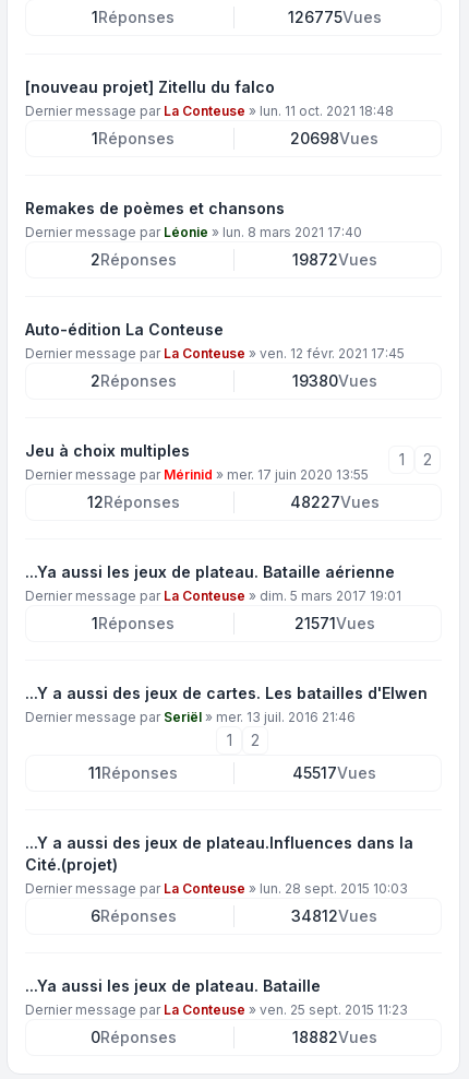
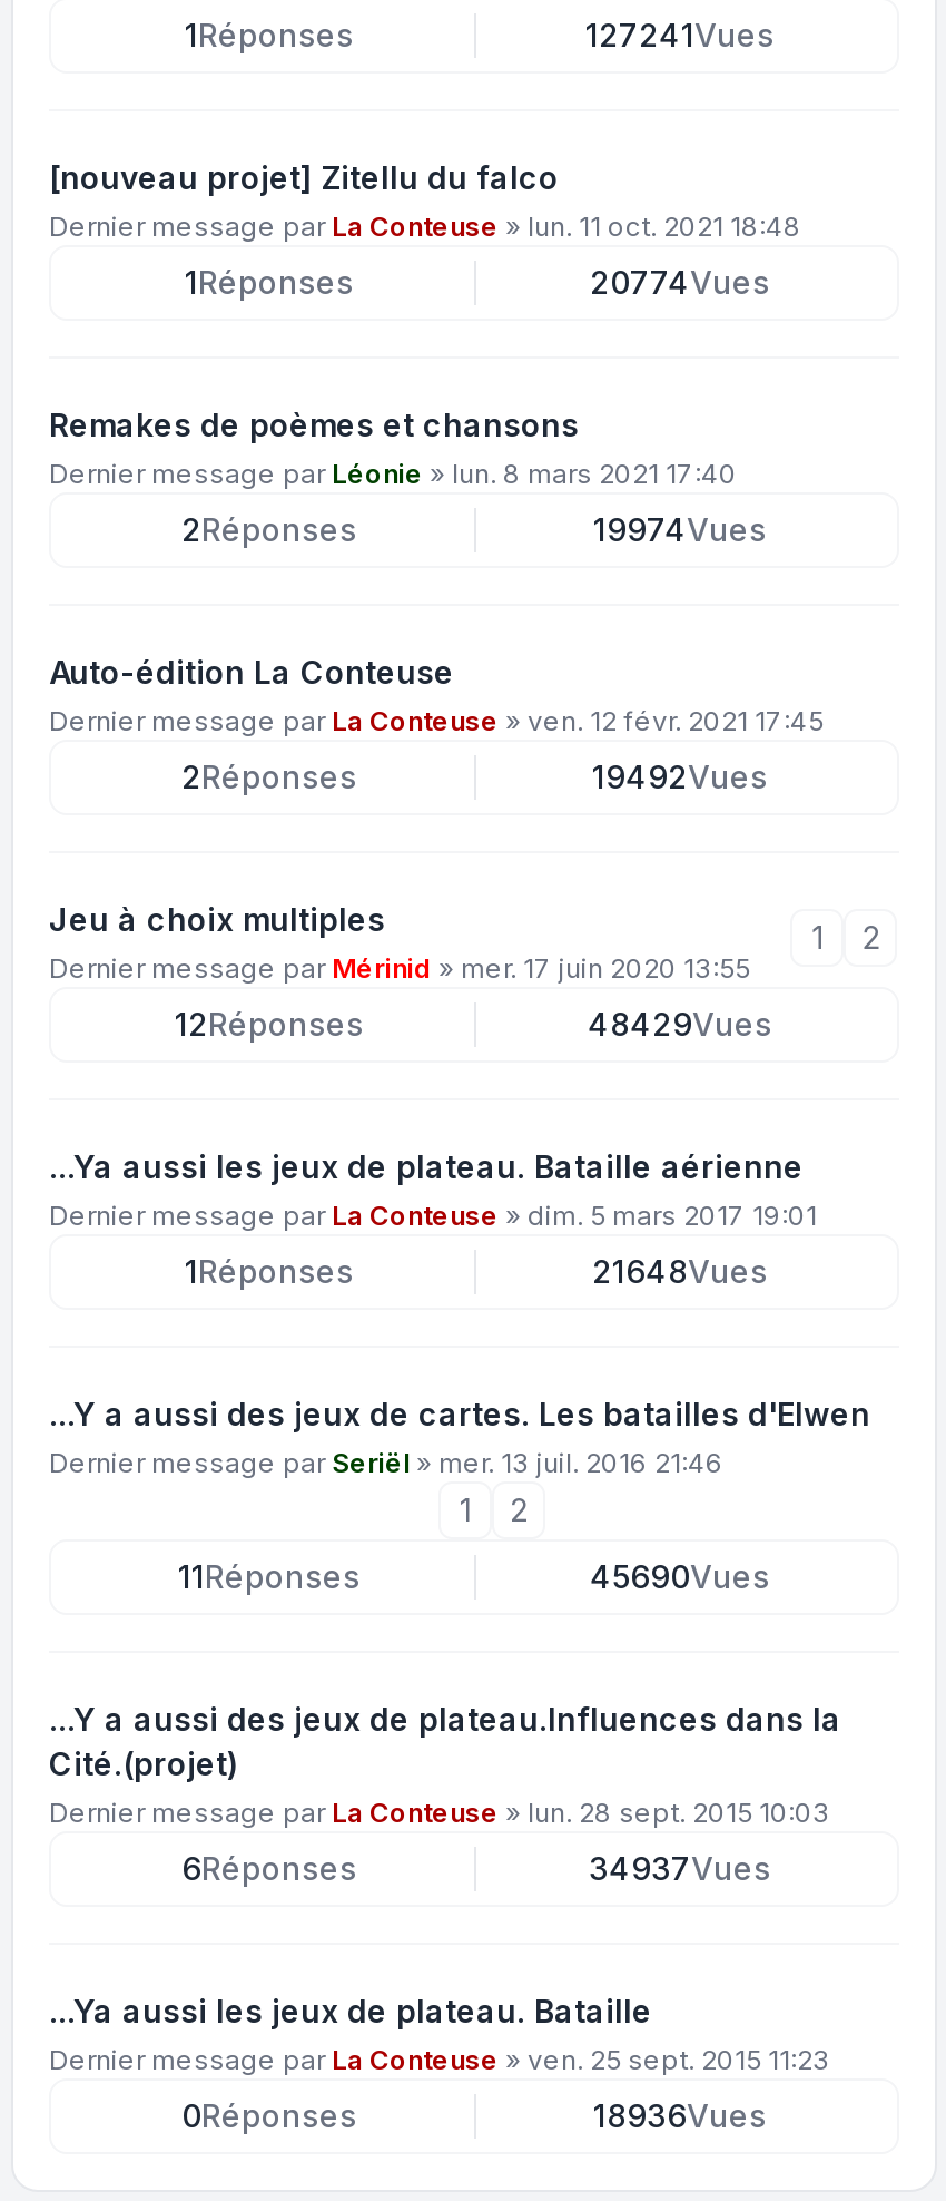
- 126775Vues
+ 127241Vues

- 20698Vues
+ 20774Vues

- 19872Vues
+ 19974Vues

- 19380Vues
+ 19492Vues

- 48227Vues
+ 48429Vues

- 21571Vues
+ 21648Vues

- 45517Vues
+ 45690Vues

- 34812Vues
+ 34937Vues

- 18882Vues
+ 18936Vues
